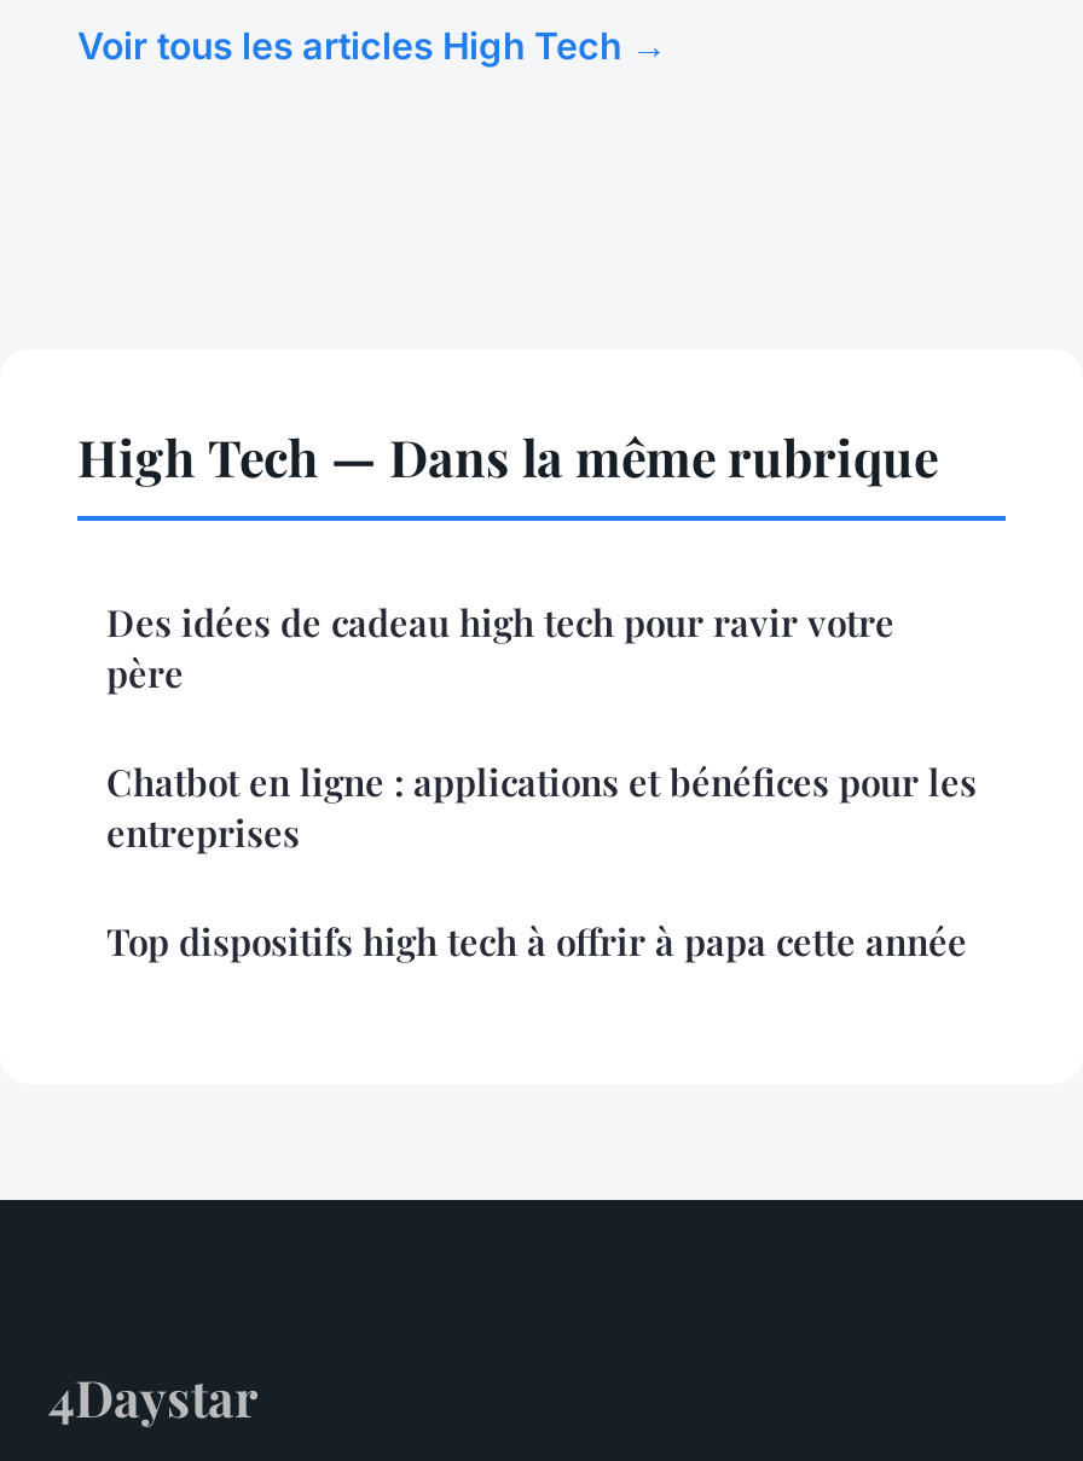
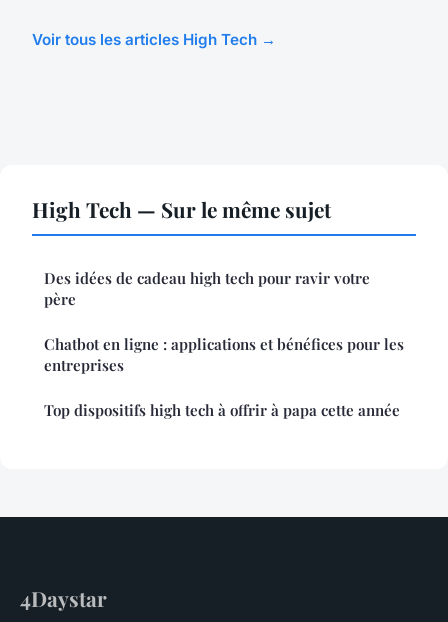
- High Tech — Dans la même rubrique
+ High Tech — Sur le même sujet
